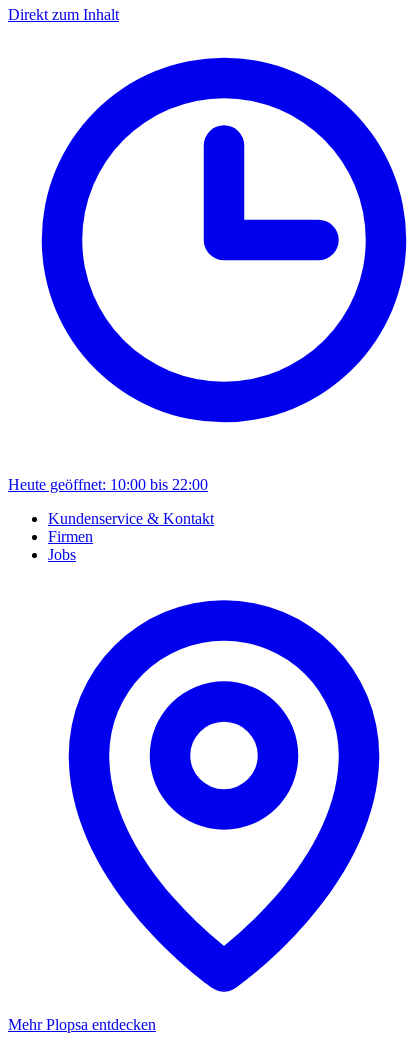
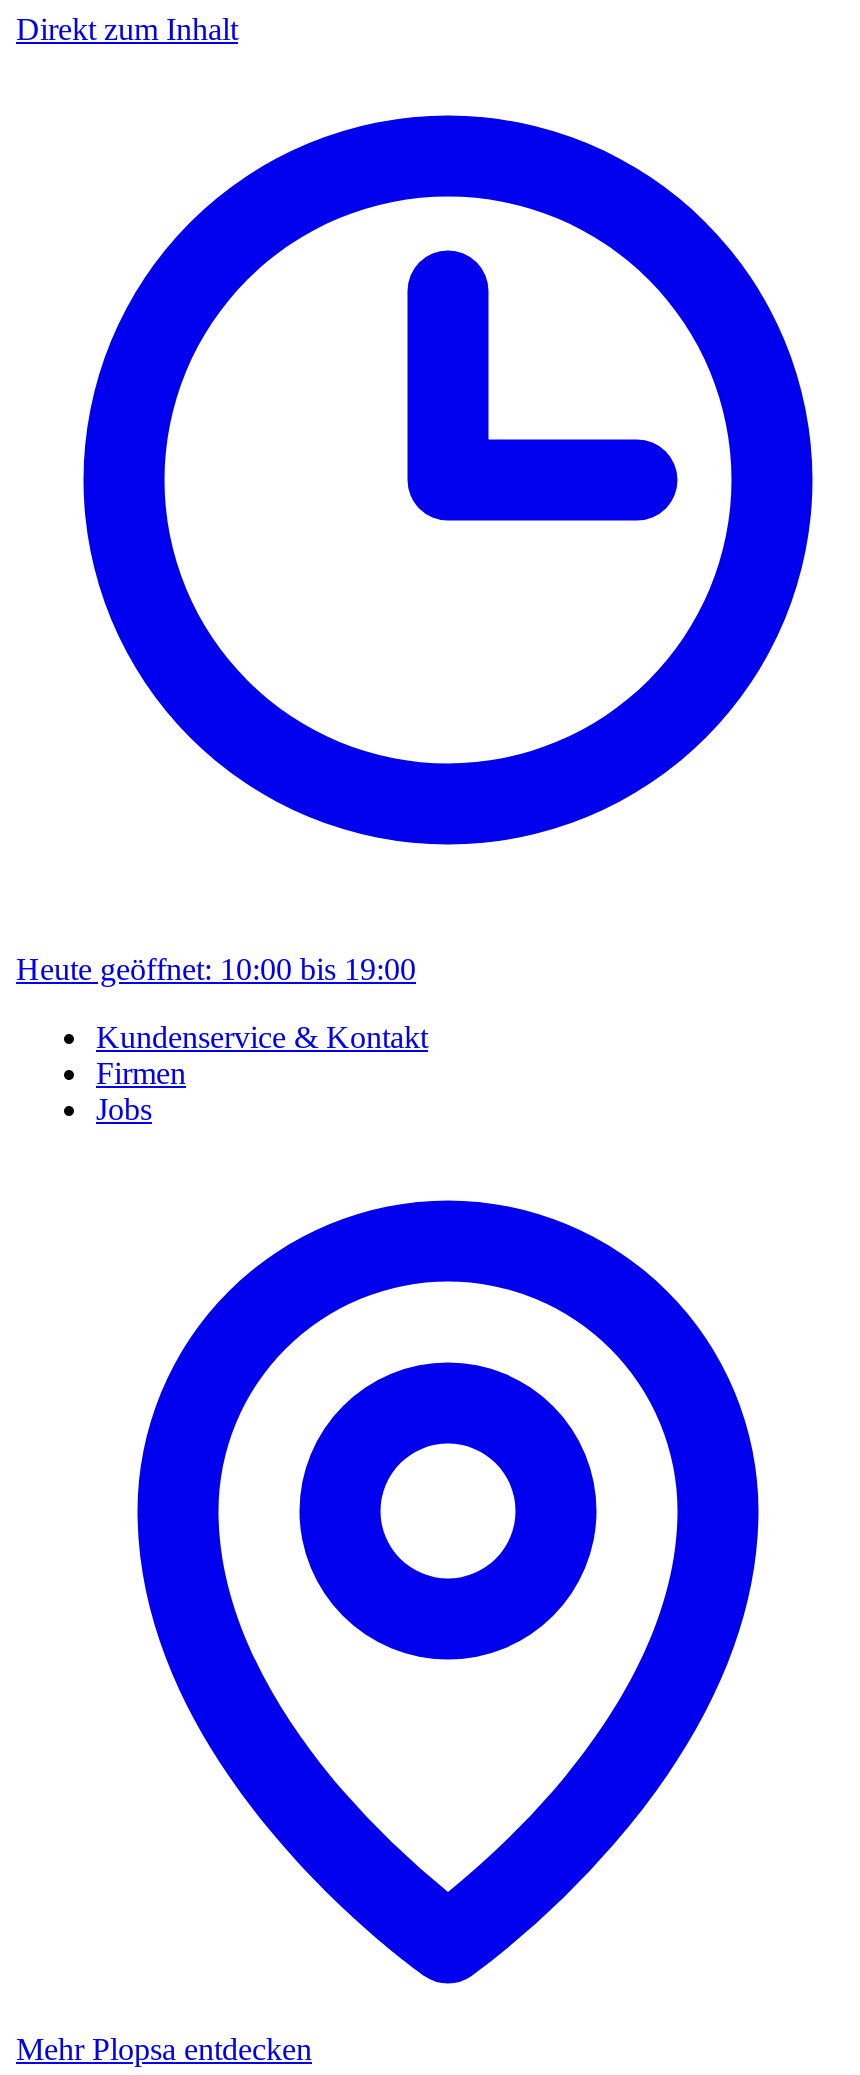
- Heute geöffnet: 10:00 bis 22:00
+ Heute geöffnet: 10:00 bis 19:00
